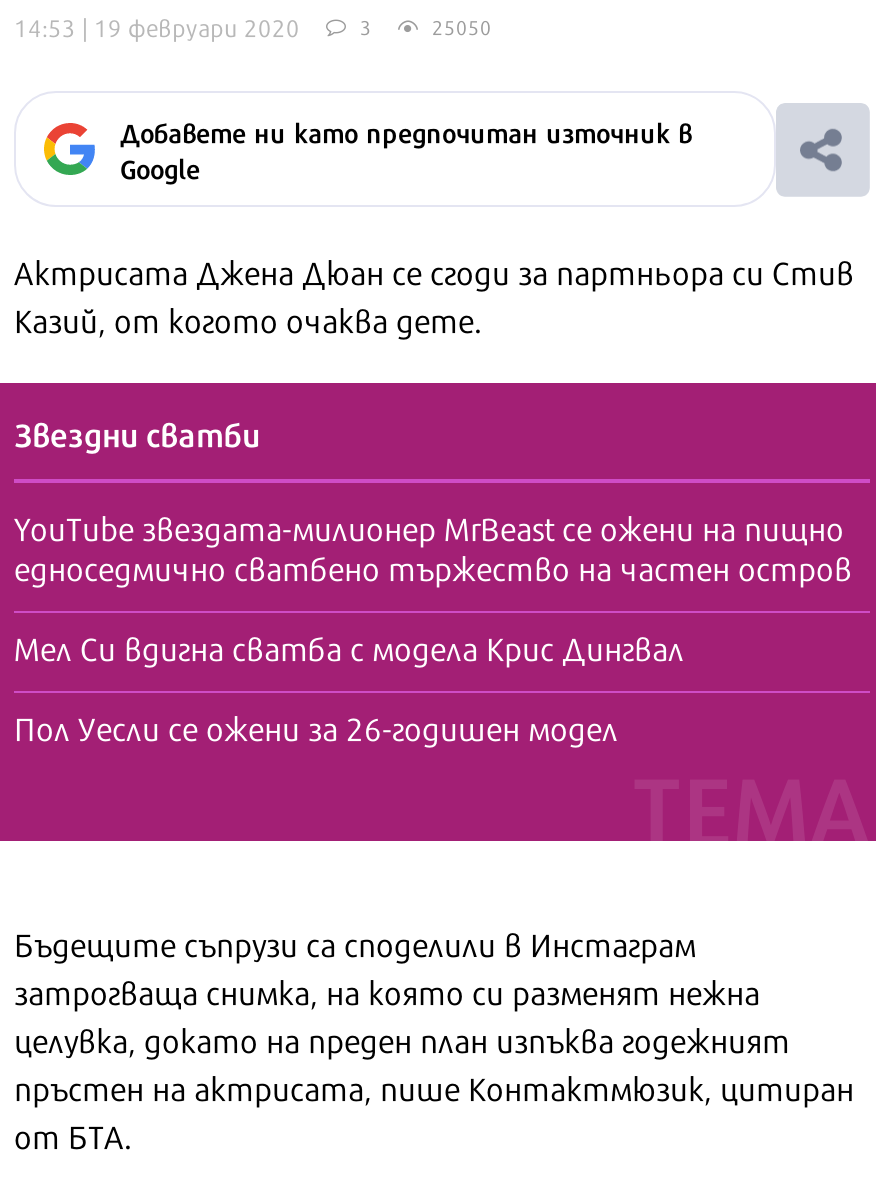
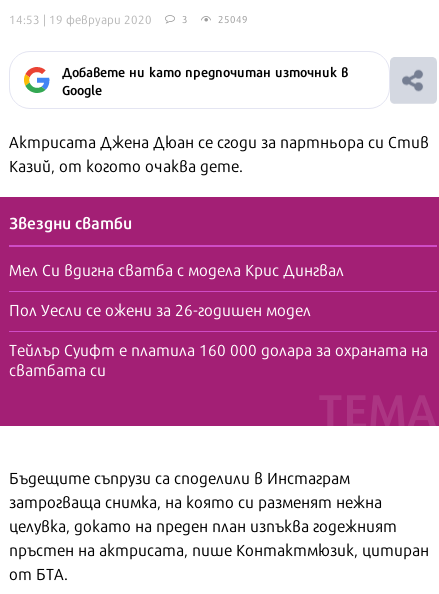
- 25050
+ 25049

- YouTube звездата-милионер MrBeast се ожени на пищно
- едноседмично сватбено тържество на частен остров

moved up: Мел Си вдигна сватба с модела Крис Дингвал | Пол Уесли се ожени за 26-годишен модел

+ Тейлър Суифт е платила 160 000 долара за охраната на
+ сватбата си
